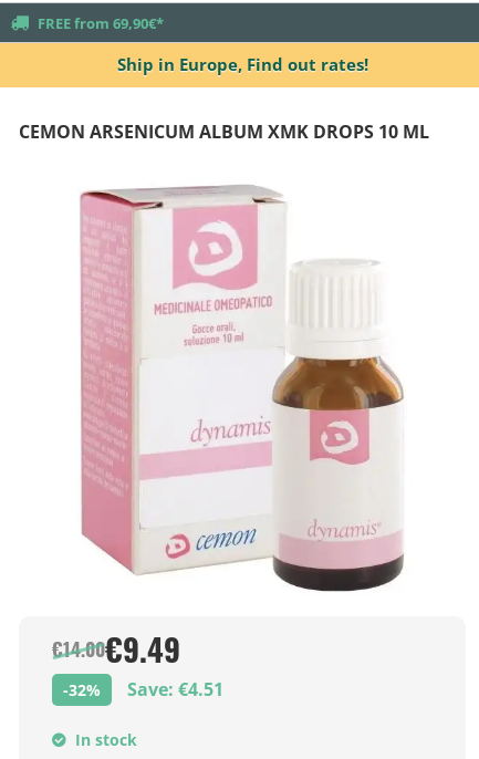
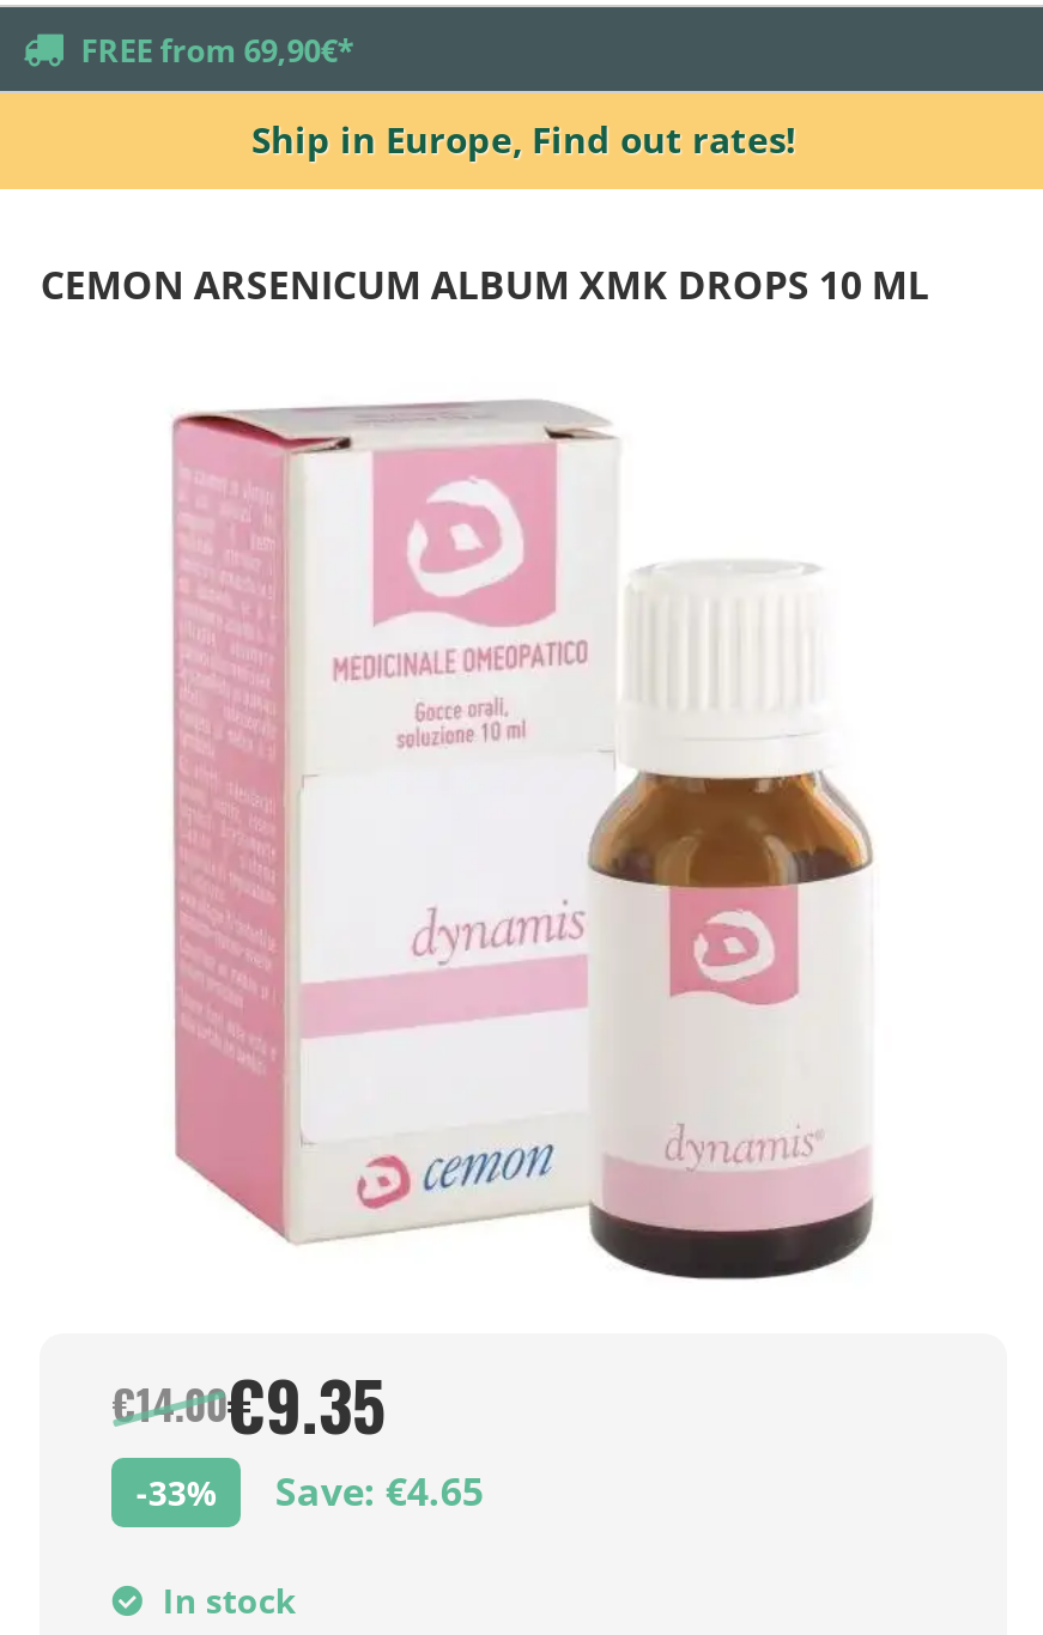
- €14.00€9.49
+ €14.00€9.35

- -32%
+ -33%

- Save: €4.51
+ Save: €4.65
